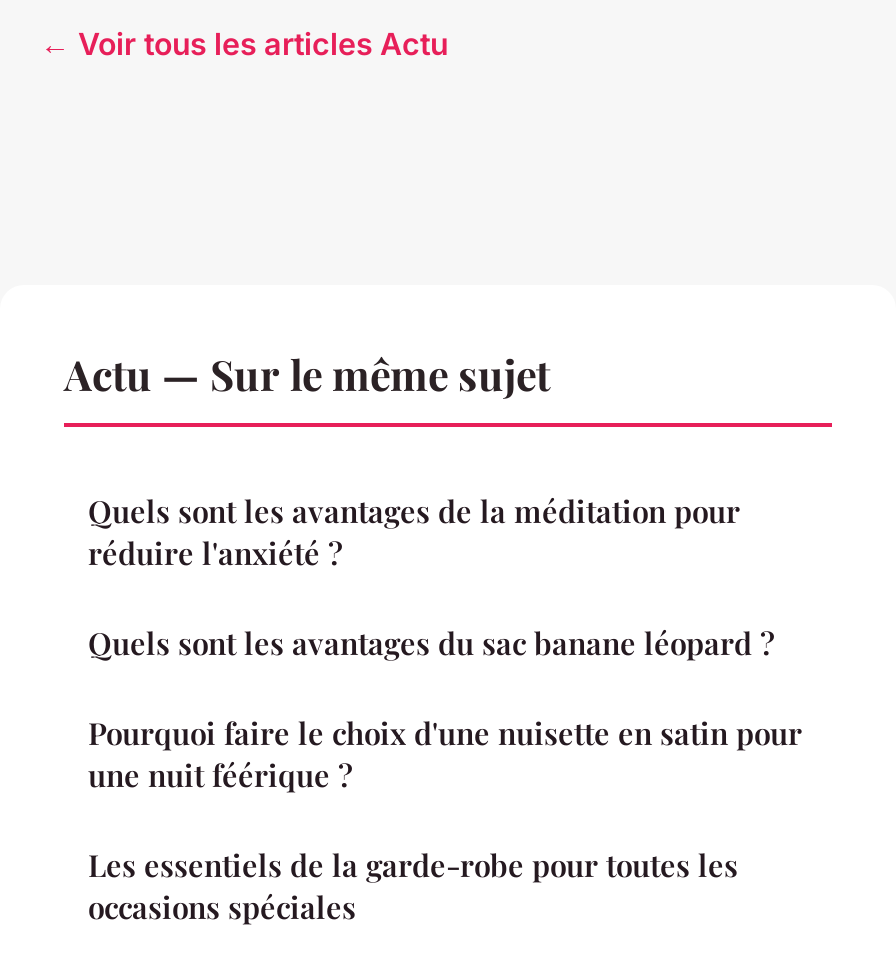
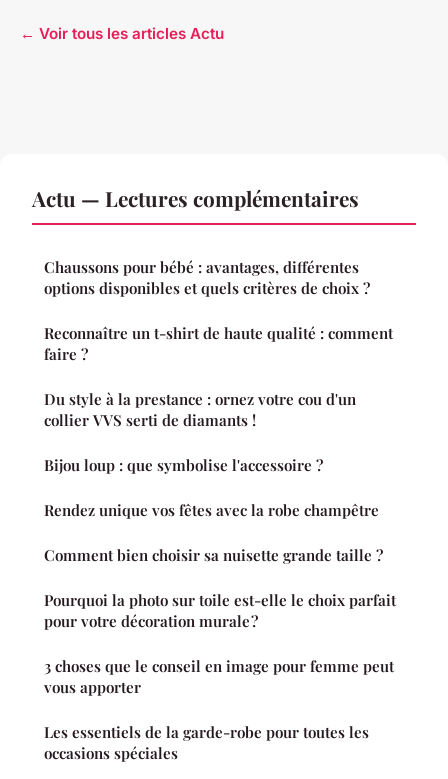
- Actu — Sur le même sujet
- Quels sont les avantages de la méditation pour
- réduire l'anxiété ?
- Quels sont les avantages du sac banane léopard ?
- Pourquoi faire le choix d'une nuisette en satin pour
- une nuit féérique ?
+ Actu — Lectures complémentaires
+ Chaussons pour bébé : avantages, différentes
+ options disponibles et quels critères de choix ?
+ Reconnaître un t-shirt de haute qualité : comment
+ faire ?
+ Du style à la prestance : ornez votre cou d'un
+ collier VVS serti de diamants !
+ Bijou loup : que symbolise l'accessoire ?
+ Rendez unique vos fêtes avec la robe champêtre
+ Comment bien choisir sa nuisette grande taille ?
+ Pourquoi la photo sur toile est-elle le choix parfait
+ pour votre décoration murale ?
+ 3 choses que le conseil en image pour femme peut
+ vous apporter
